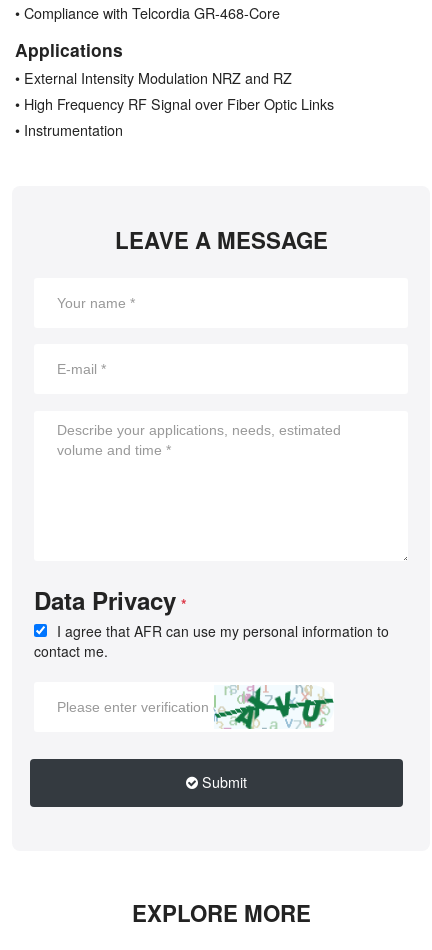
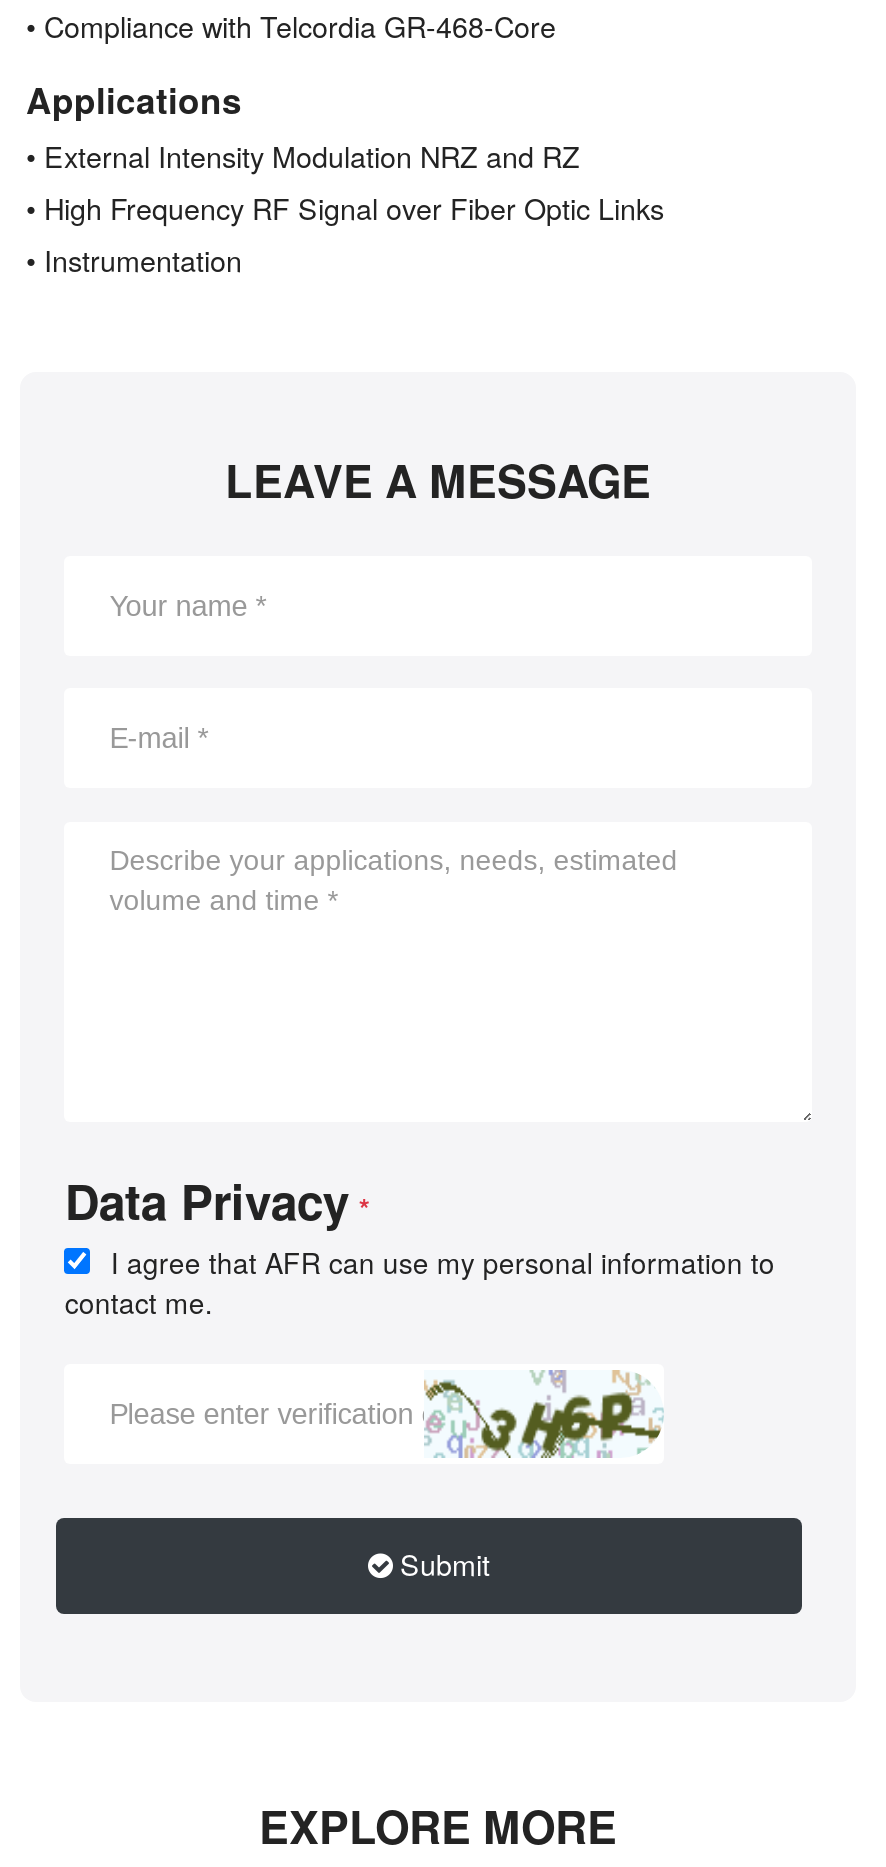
- [image]
+ [image]
